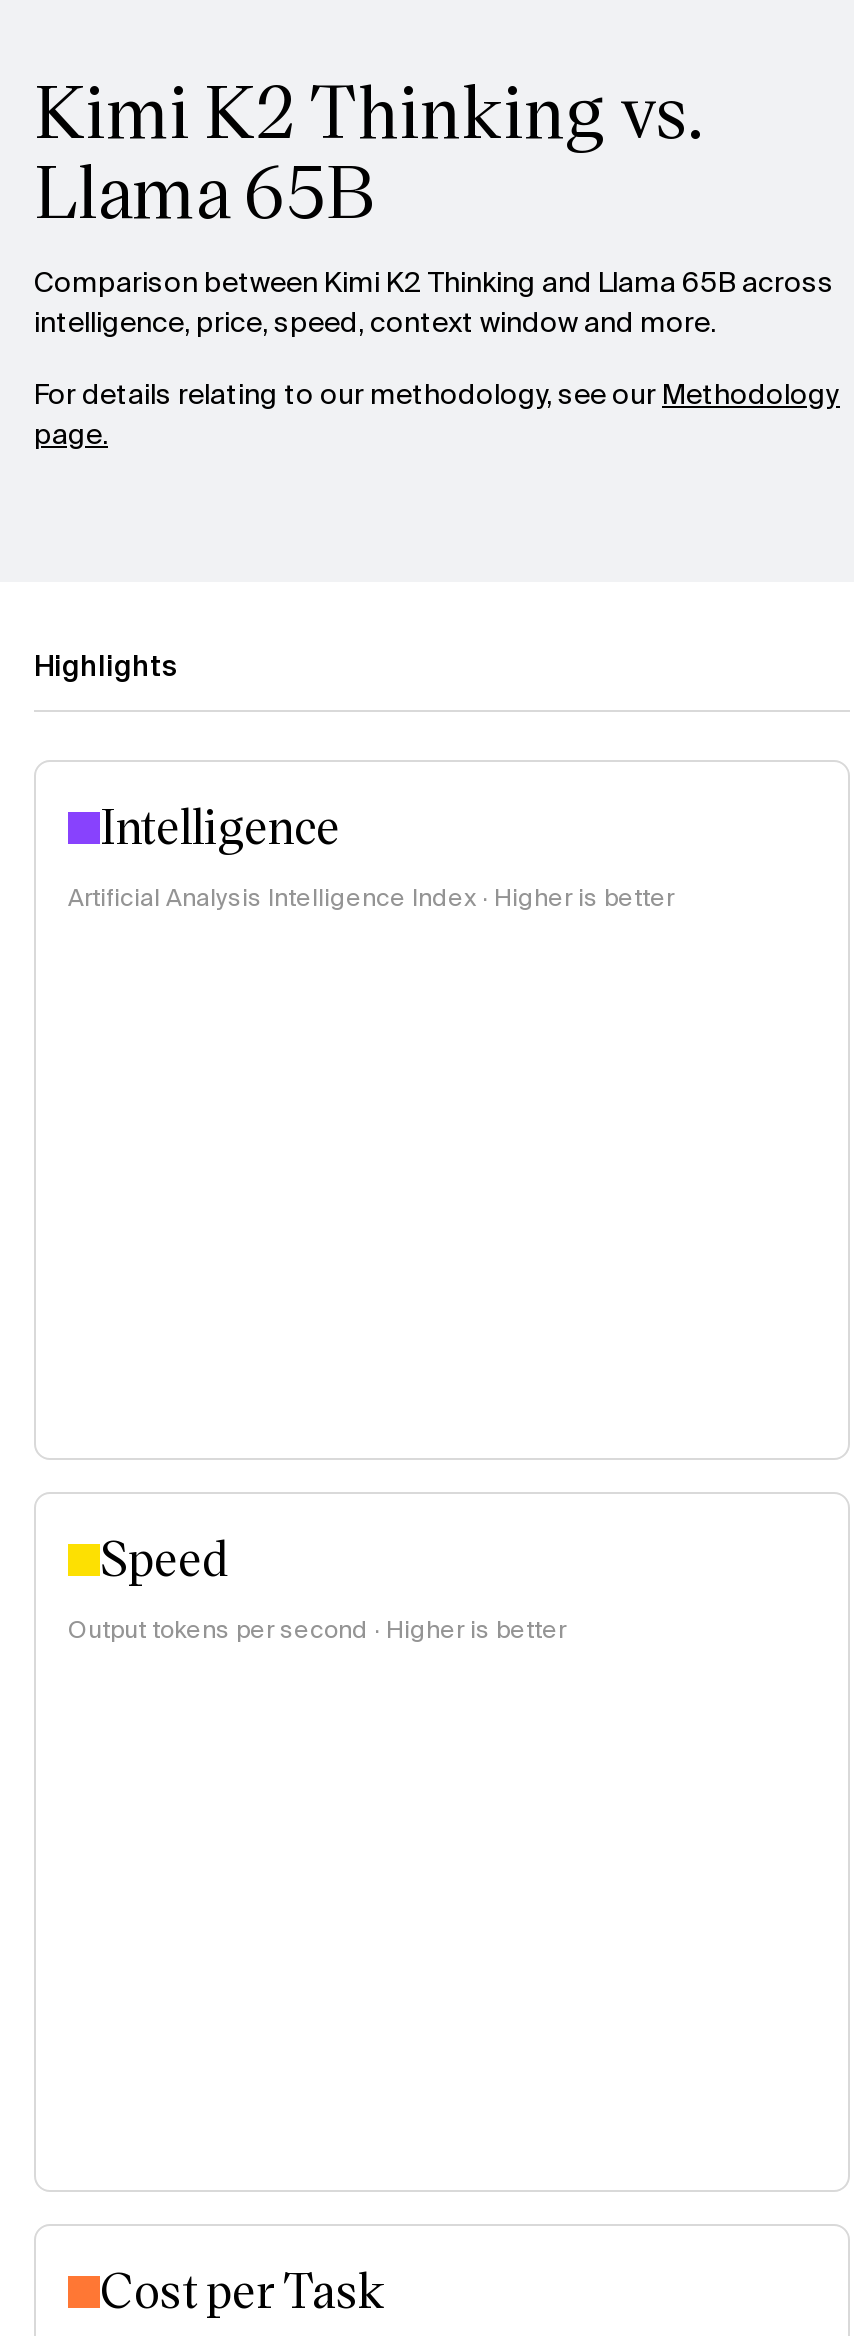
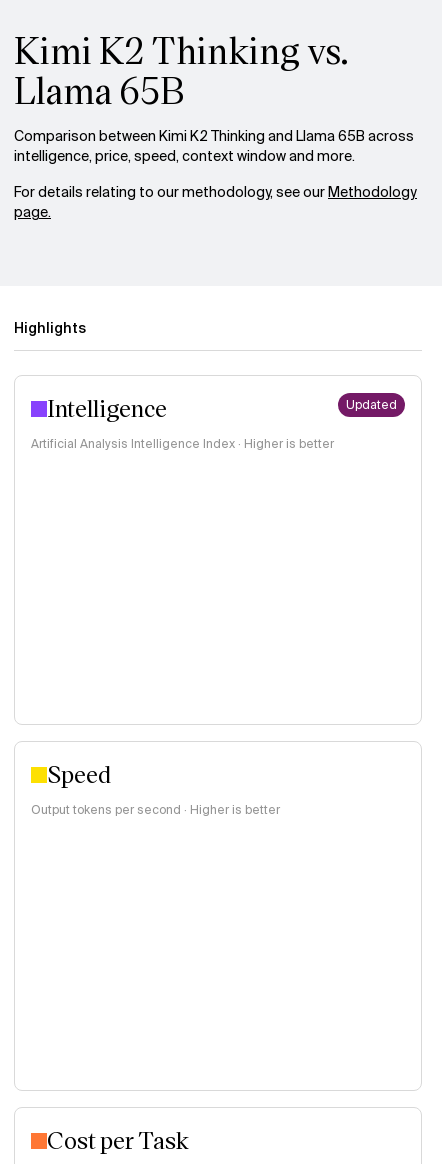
+ Updated
